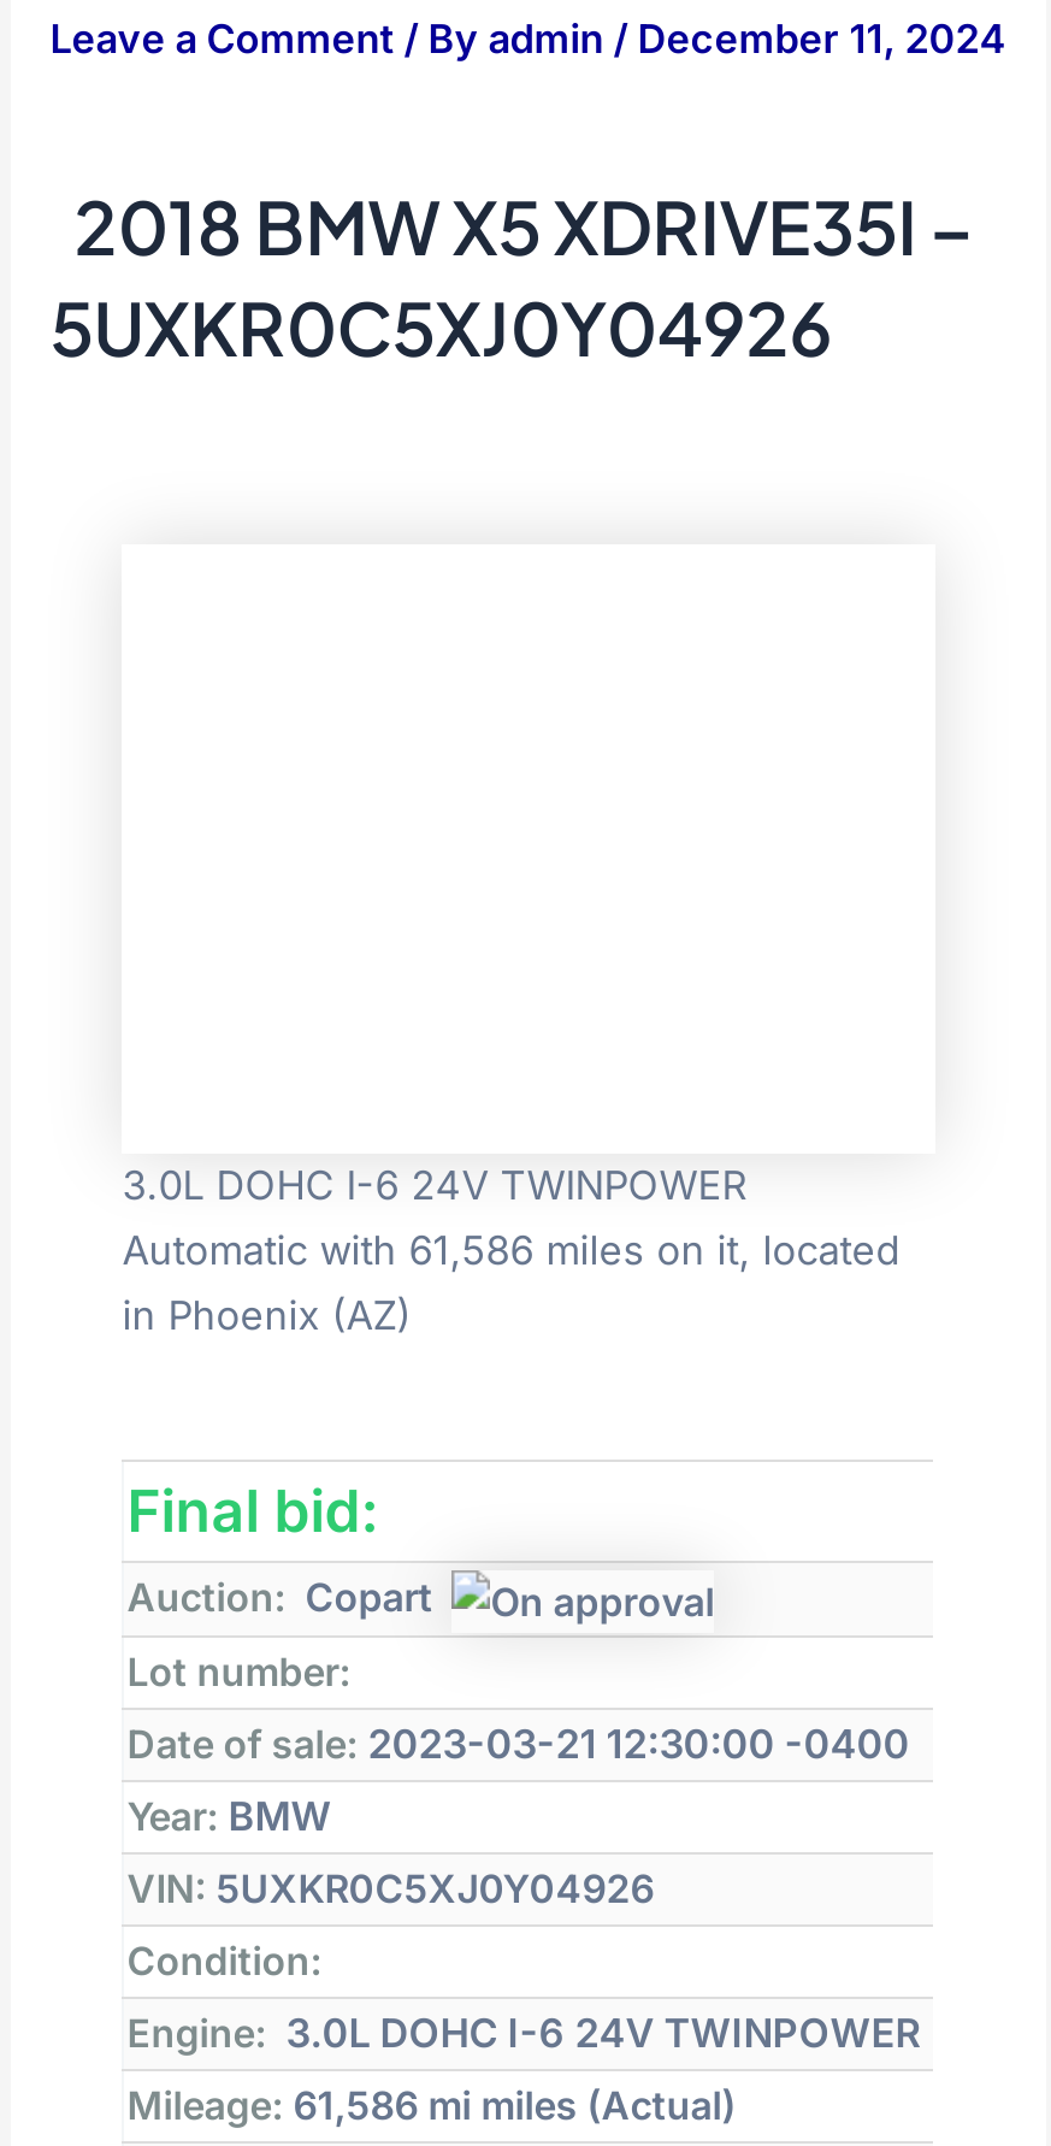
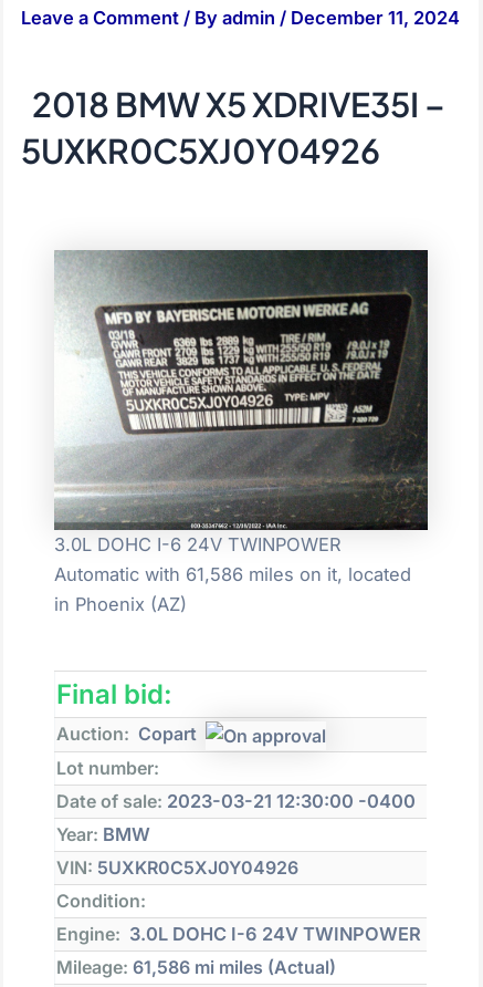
+ [image]
